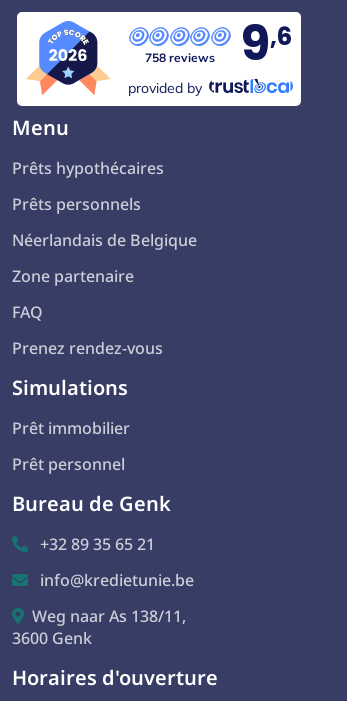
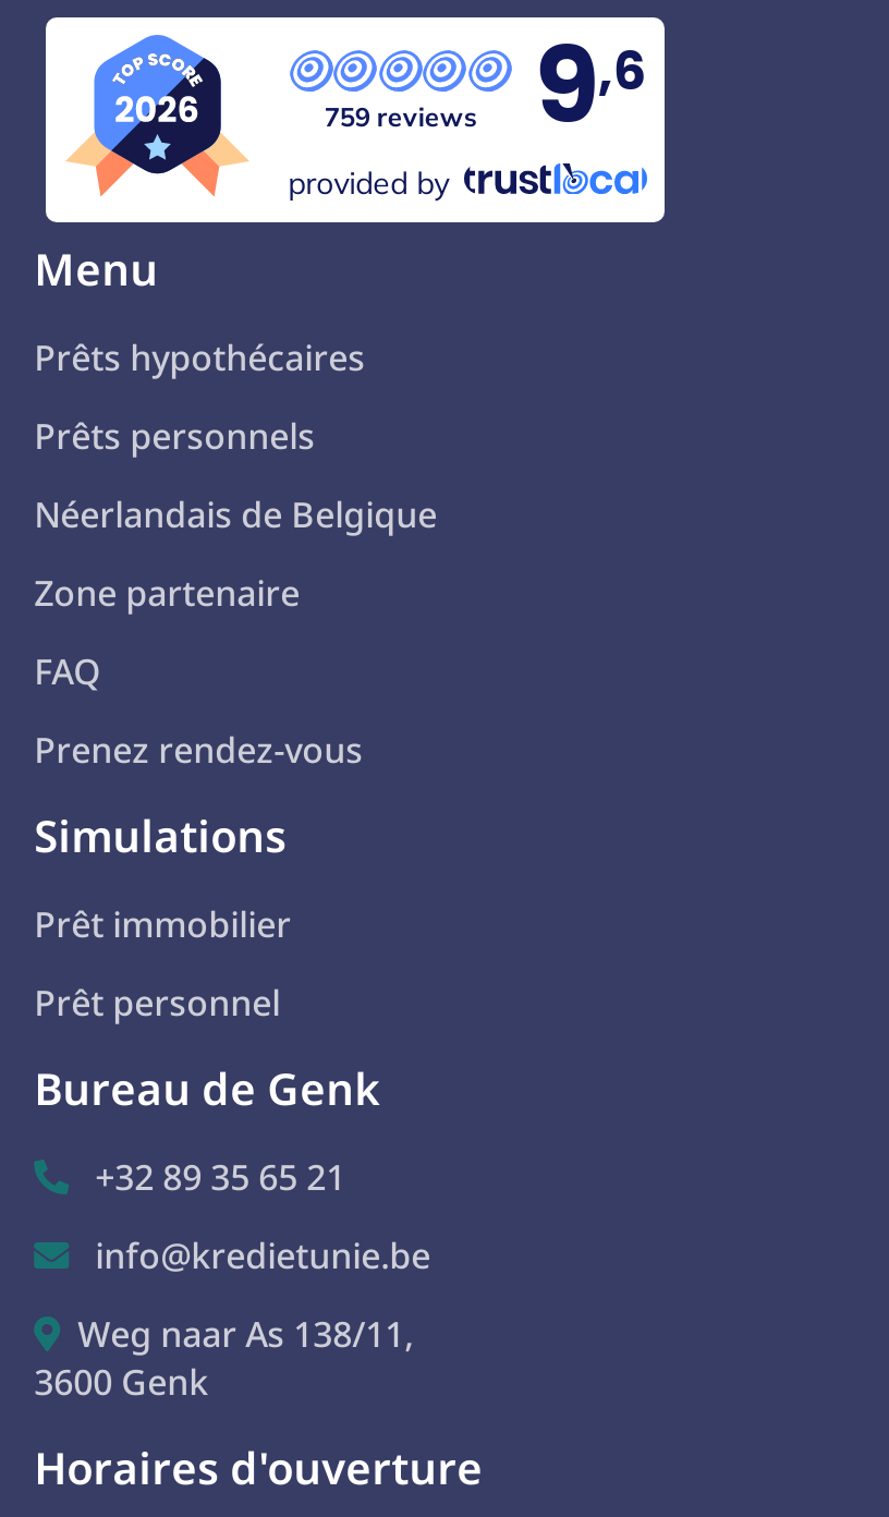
- 758 reviews
+ 759 reviews
